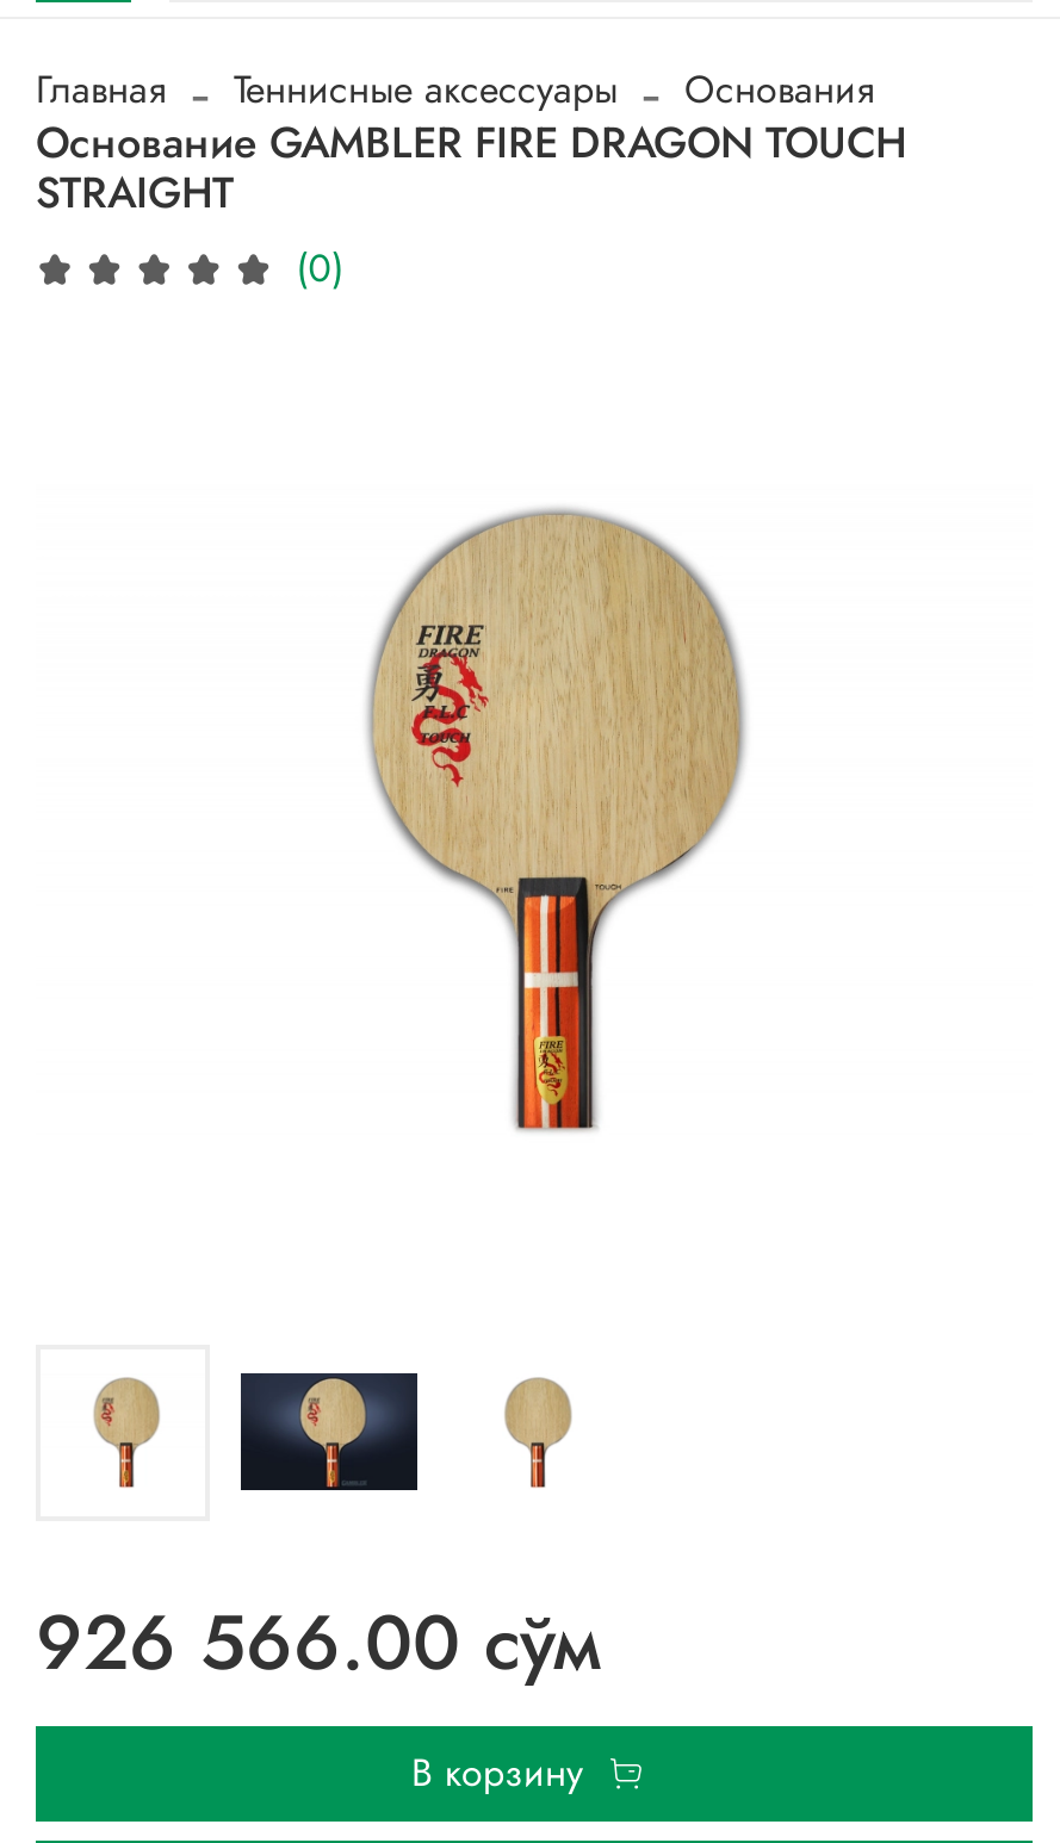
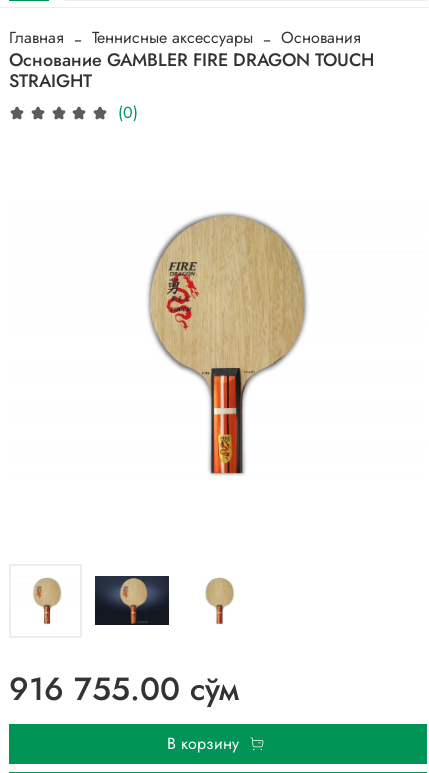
- 926 566.00 сўм
+ 916 755.00 сўм
